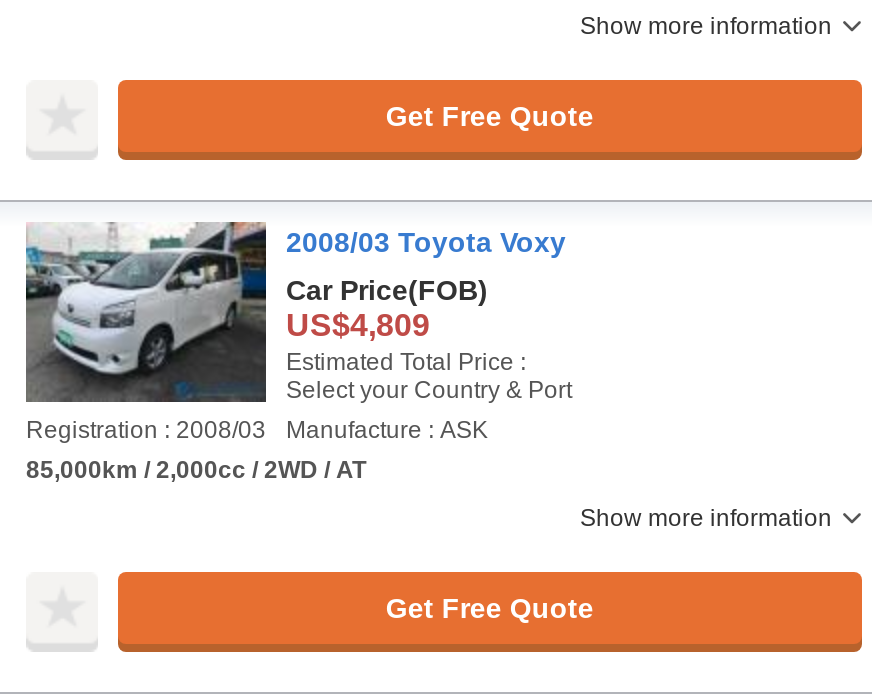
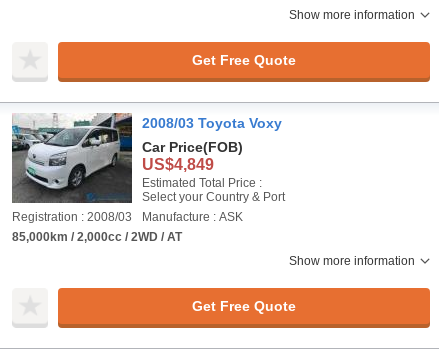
- US$4,809
+ US$4,849
